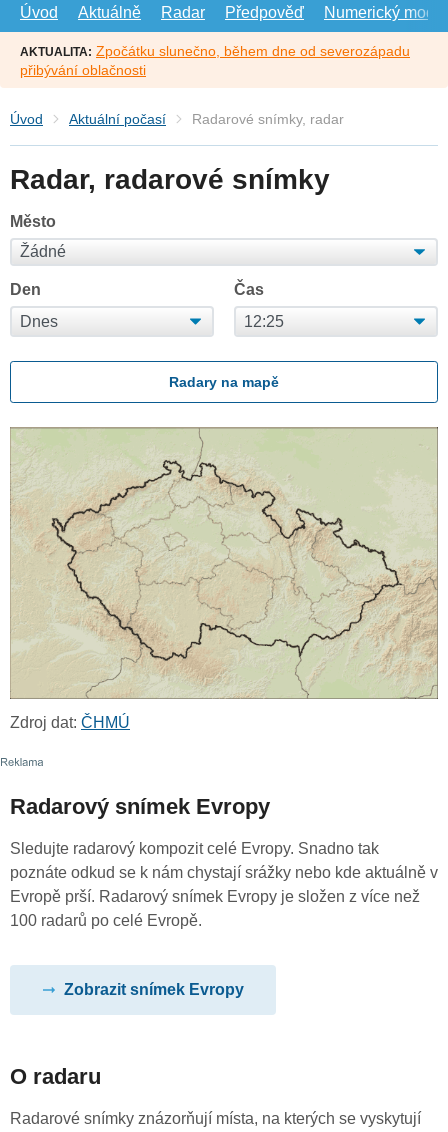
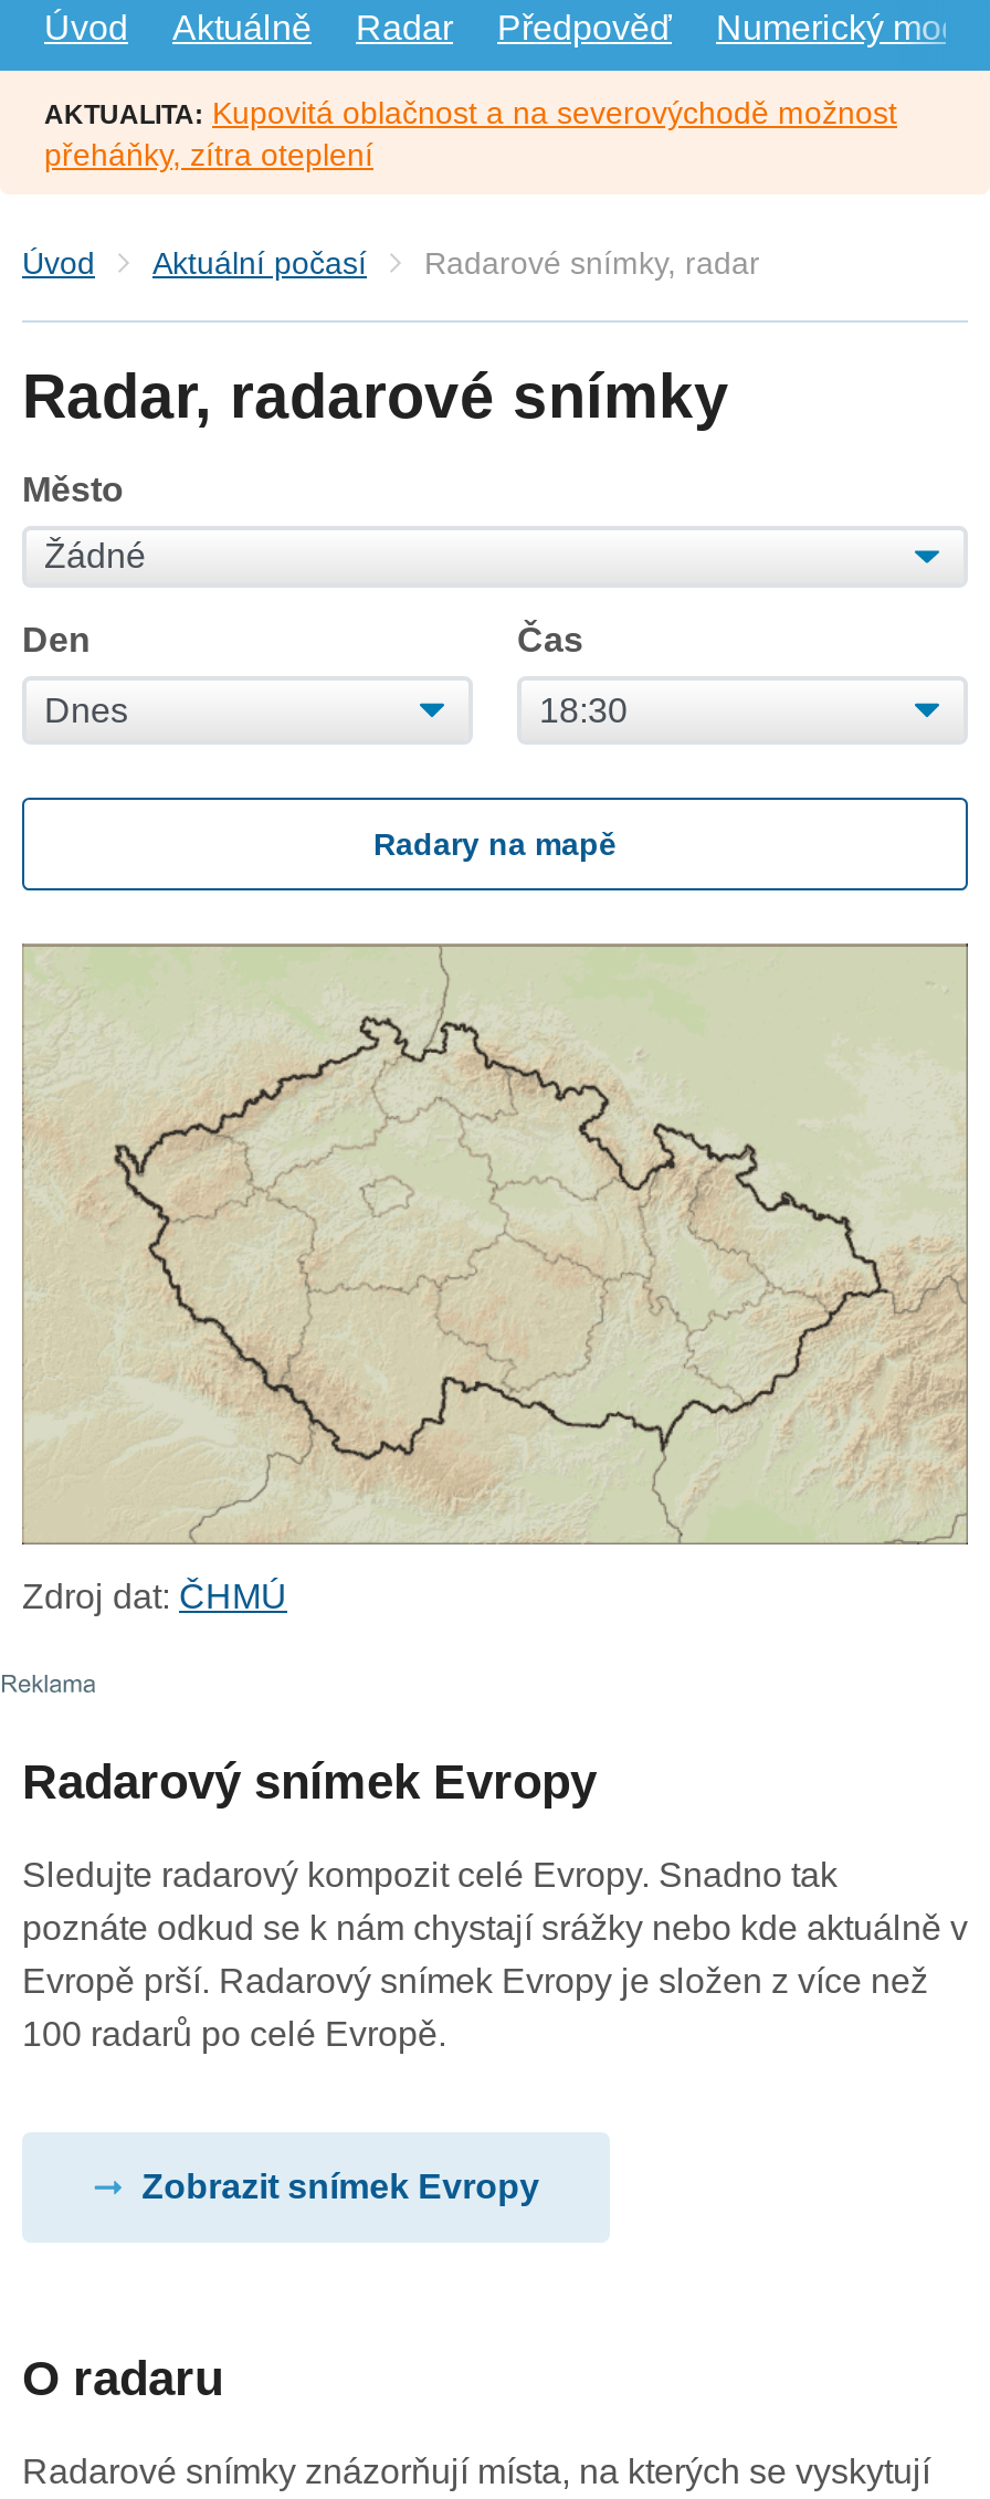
- AKTUALITA: Zpočátku slunečno, během dne od severozápadu
- přibývání oblačnosti
+ AKTUALITA: Kupovitá oblačnost a na severovýchodě možnost
+ přeháňky, zítra oteplení
